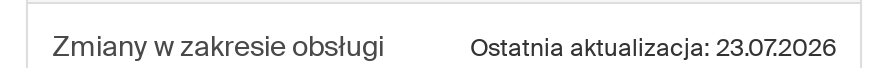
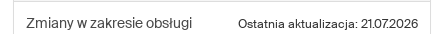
- Ostatnia aktualizacja: 23.07.2026
+ Ostatnia aktualizacja: 21.07.2026
